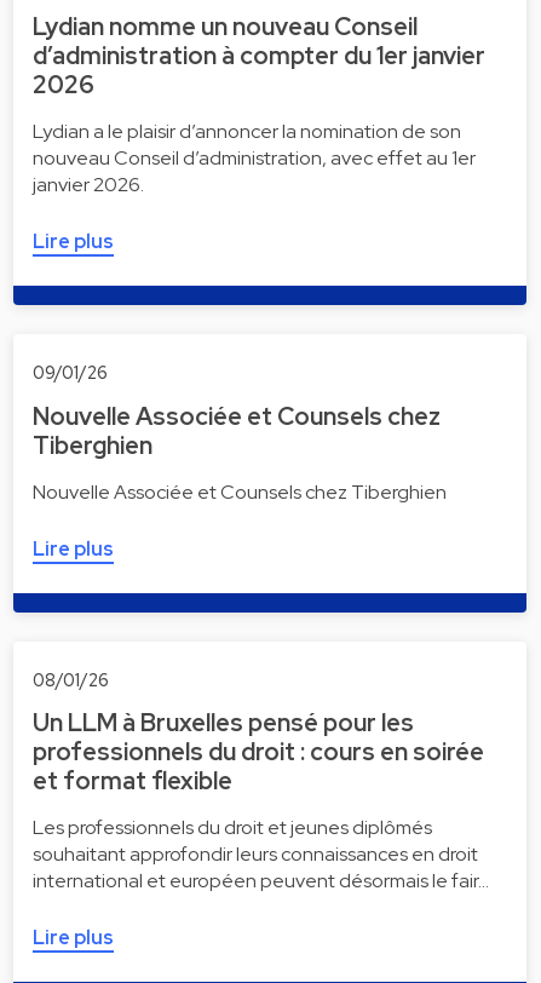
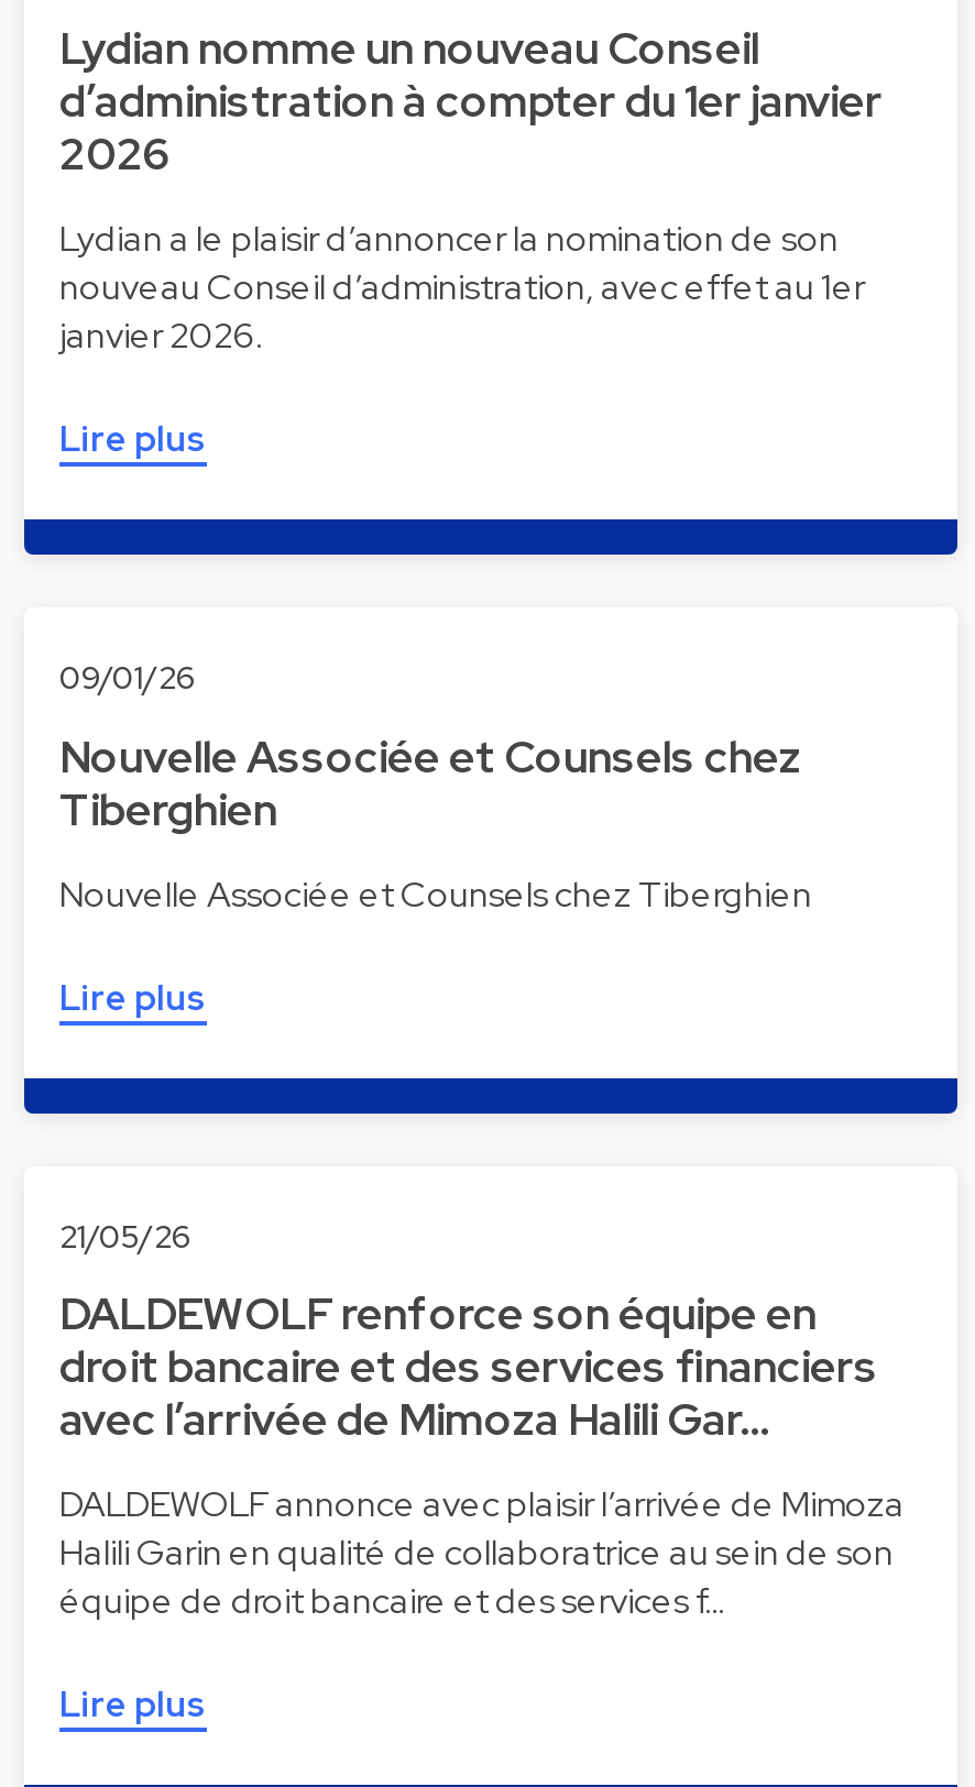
- 08/01/26
+ 21/05/26

- Un LLM à Bruxelles pensé pour les
- professionnels du droit : cours en soirée
- et format flexible
+ DALDEWOLF renforce son équipe en
+ droit bancaire et des services financiers
+ avec l’arrivée de Mimoza Halili Gar…

- Les professionnels du droit et jeunes diplômés
- souhaitant approfondir leurs connaissances en droit
- international et européen peuvent désormais le fair…
+ DALDEWOLF annonce avec plaisir l’arrivée de Mimoza
+ Halili Garin en qualité de collaboratrice au sein de son
+ équipe de droit bancaire et des services f…
